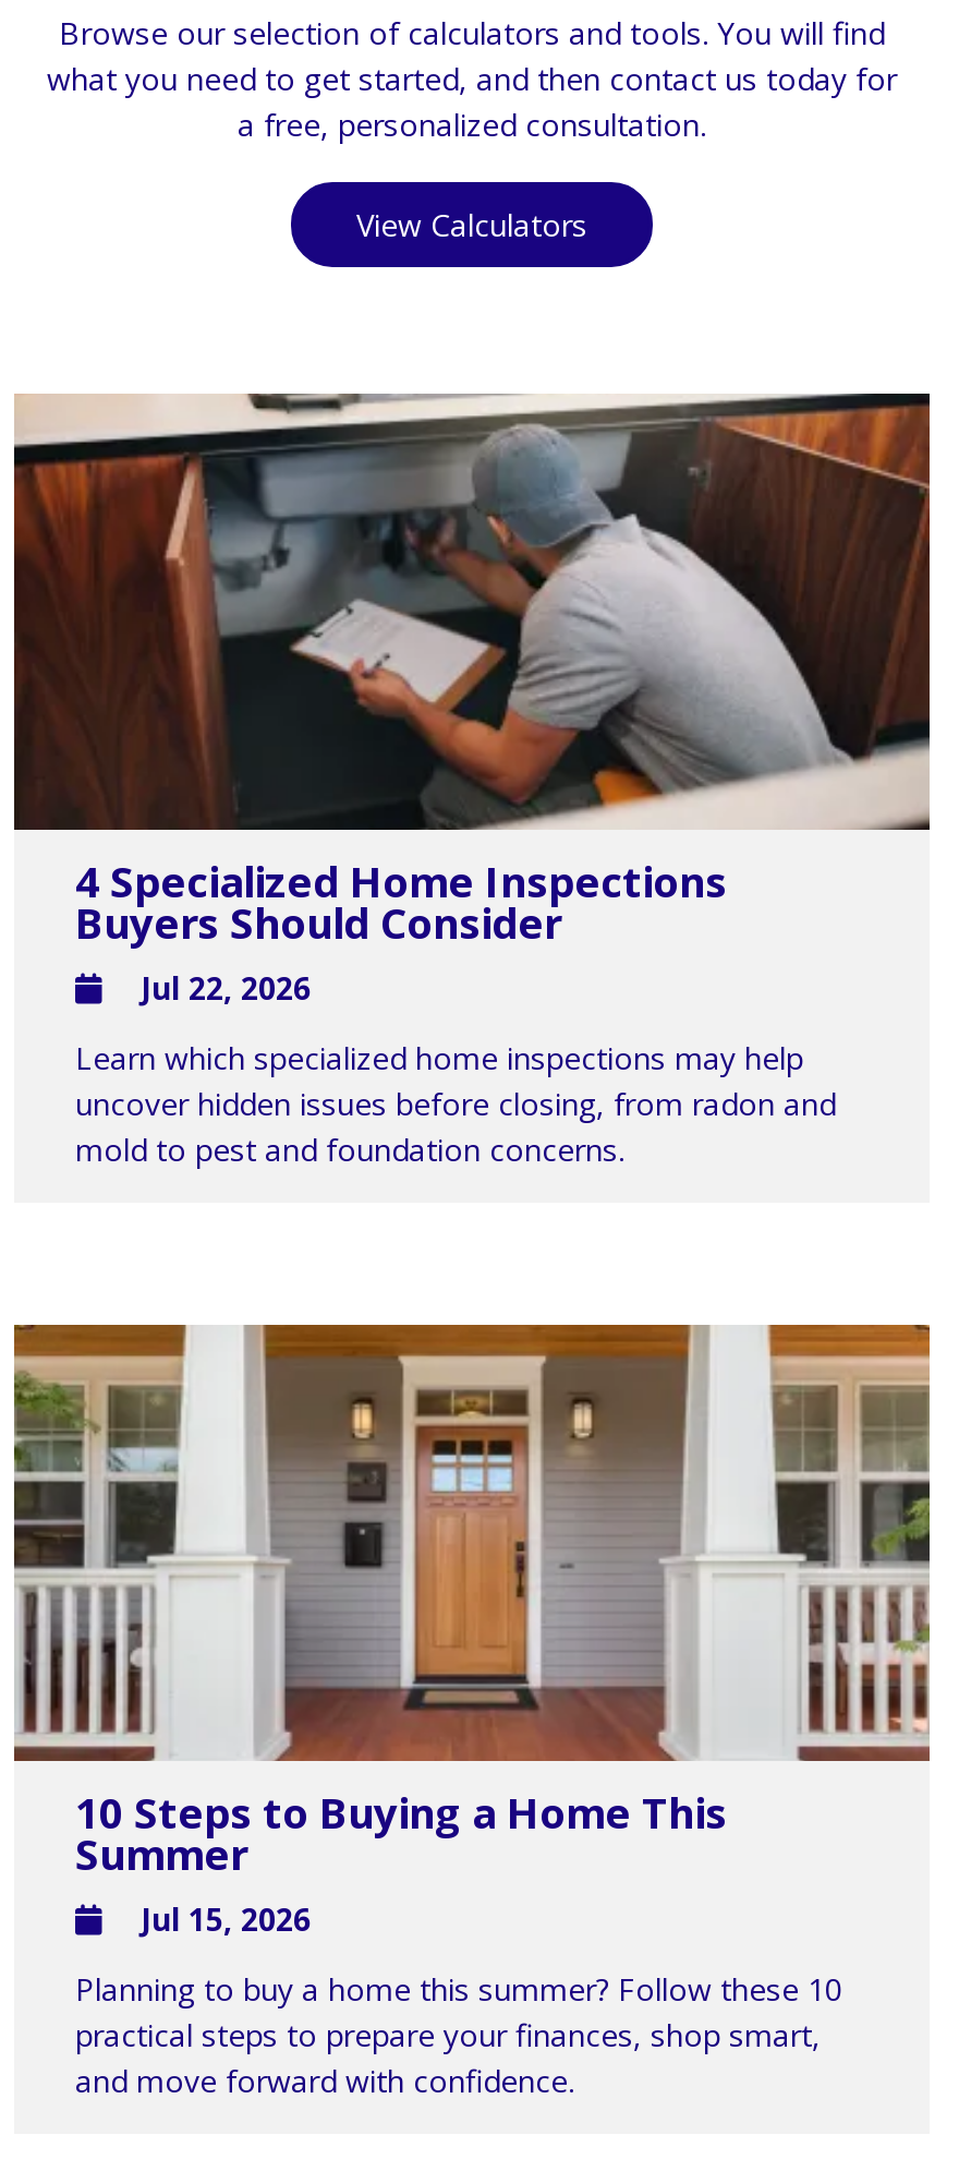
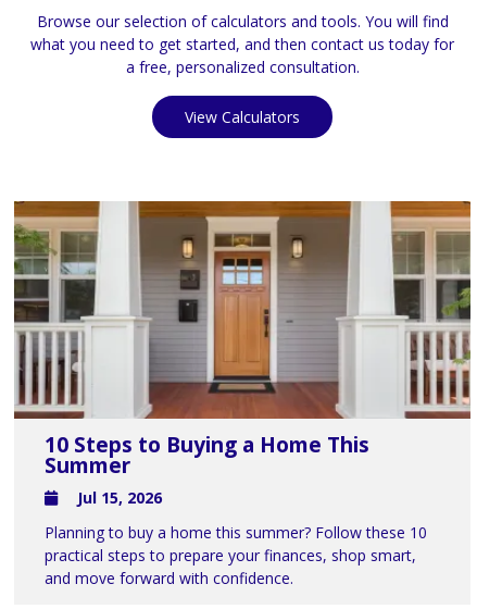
- [image]
- 4 Specialized Home Inspections
- Buyers Should Consider
- Jul 22, 2026
- Learn which specialized home inspections may help
- uncover hidden issues before closing, from radon and
- mold to pest and foundation concerns.
